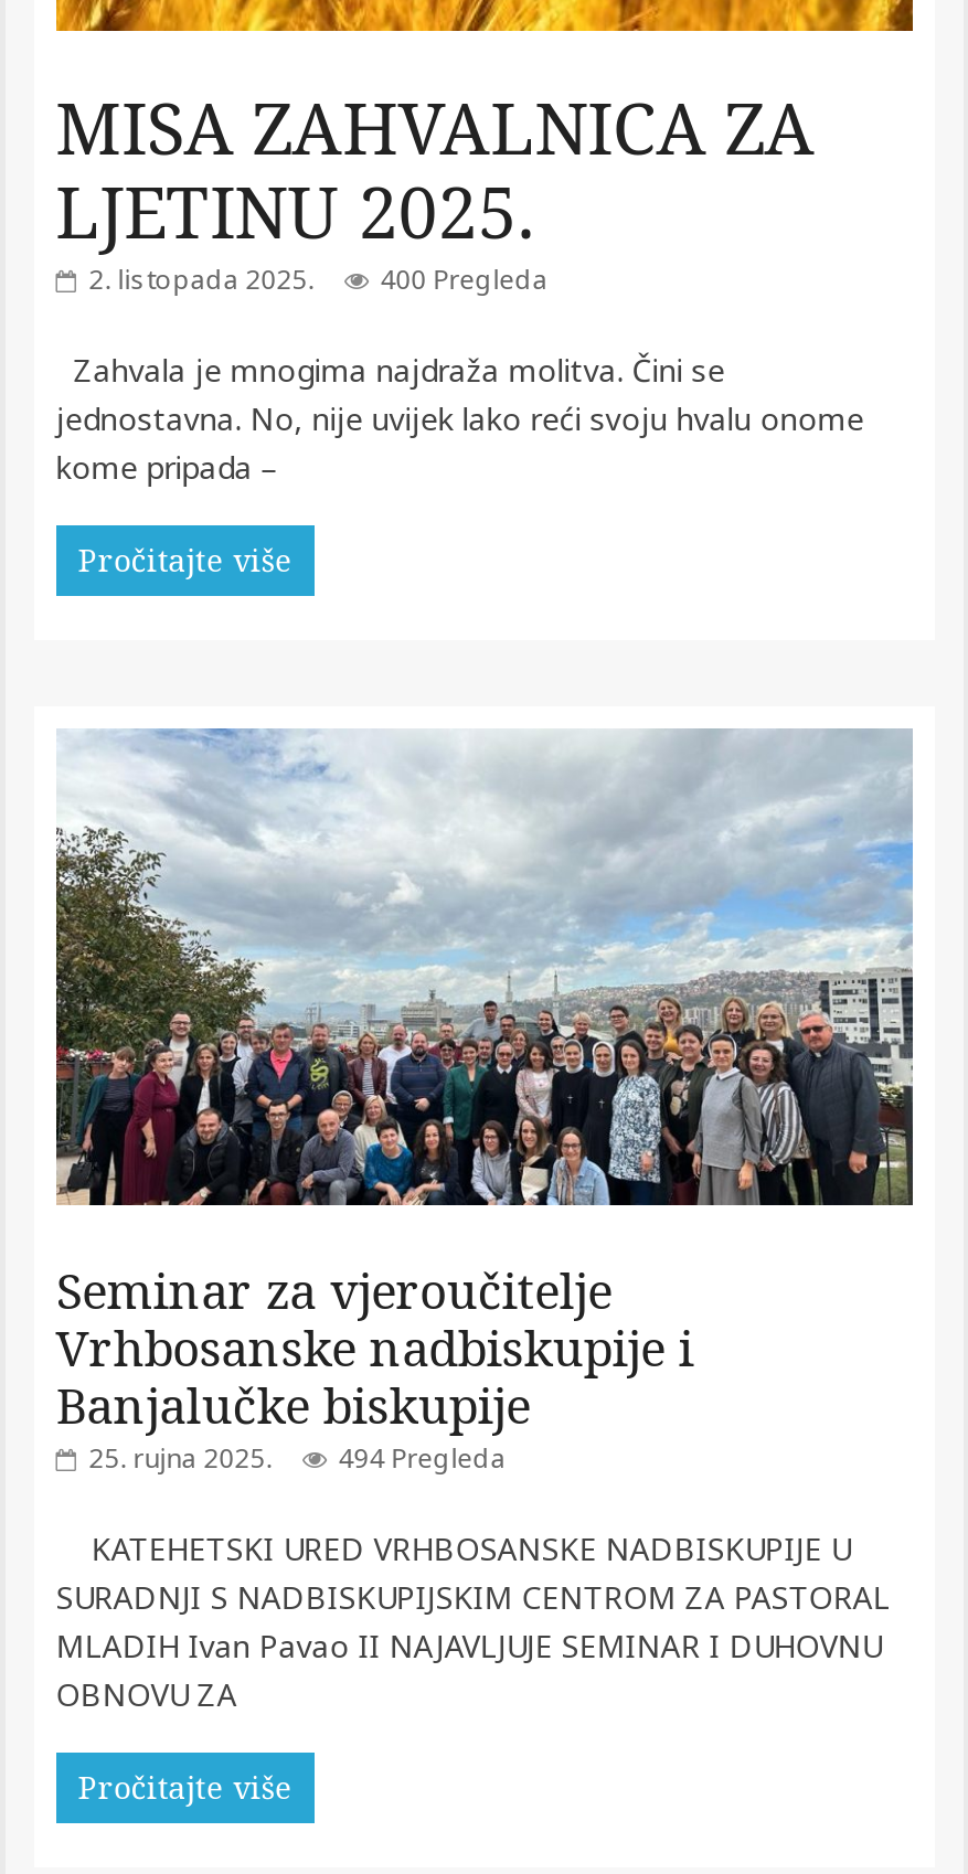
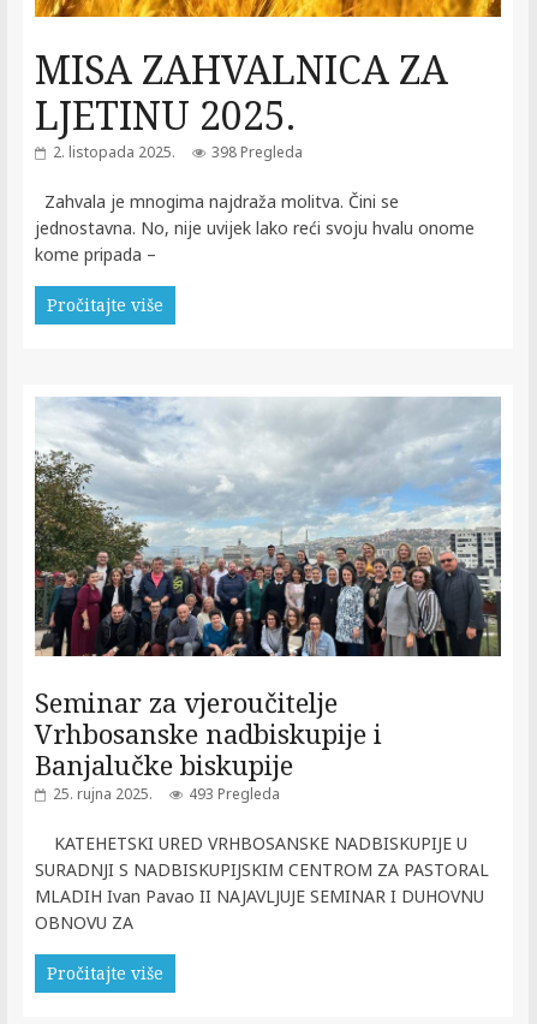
- 2. listopada 2025. 400 Pregleda
+ 2. listopada 2025. 398 Pregleda

- 25. rujna 2025. 494 Pregleda
+ 25. rujna 2025. 493 Pregleda
